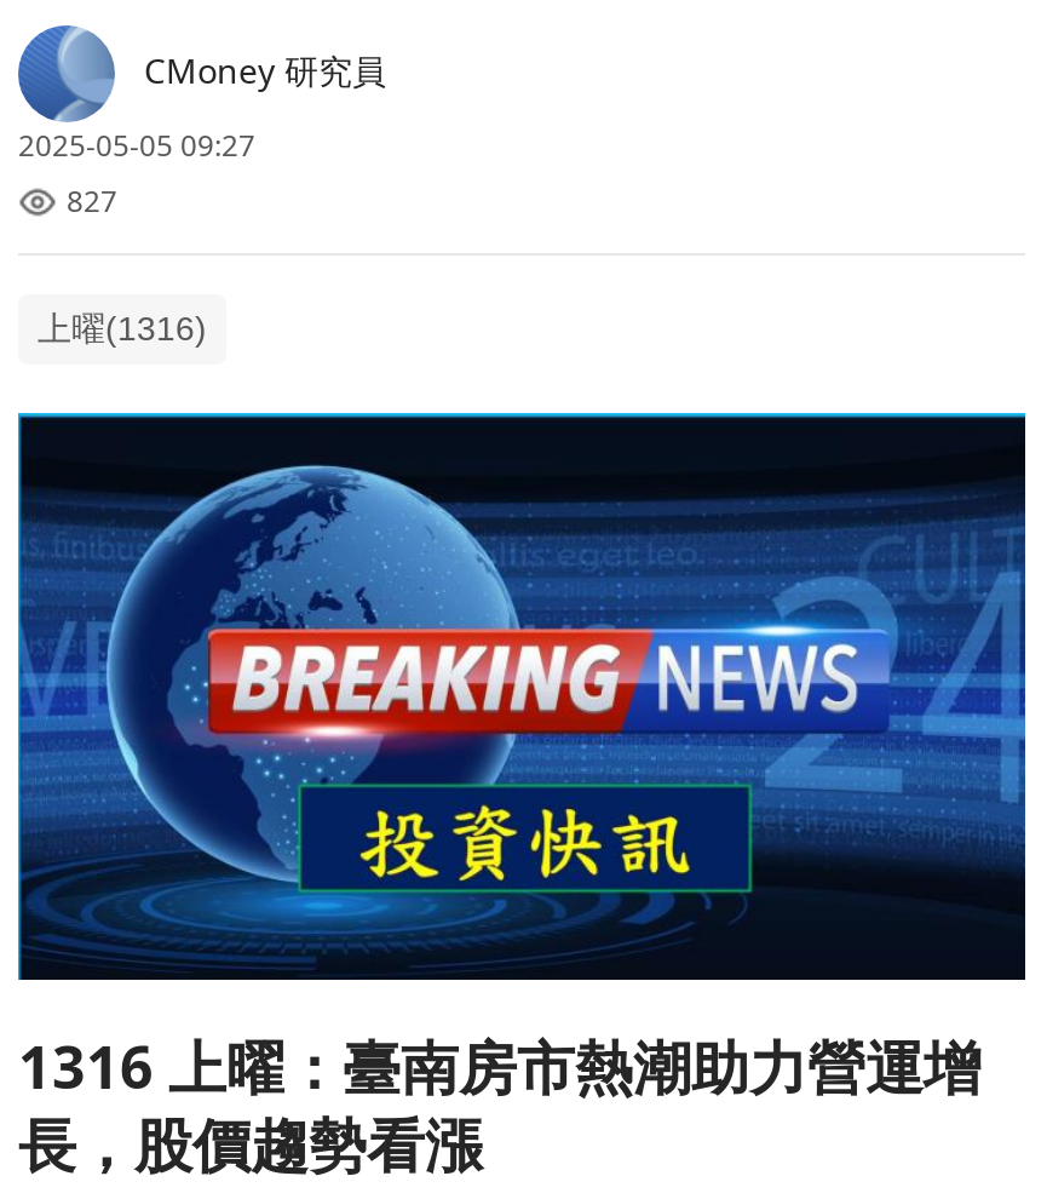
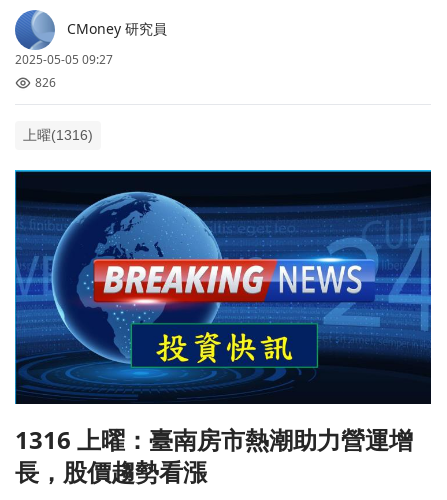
- 827
+ 826
